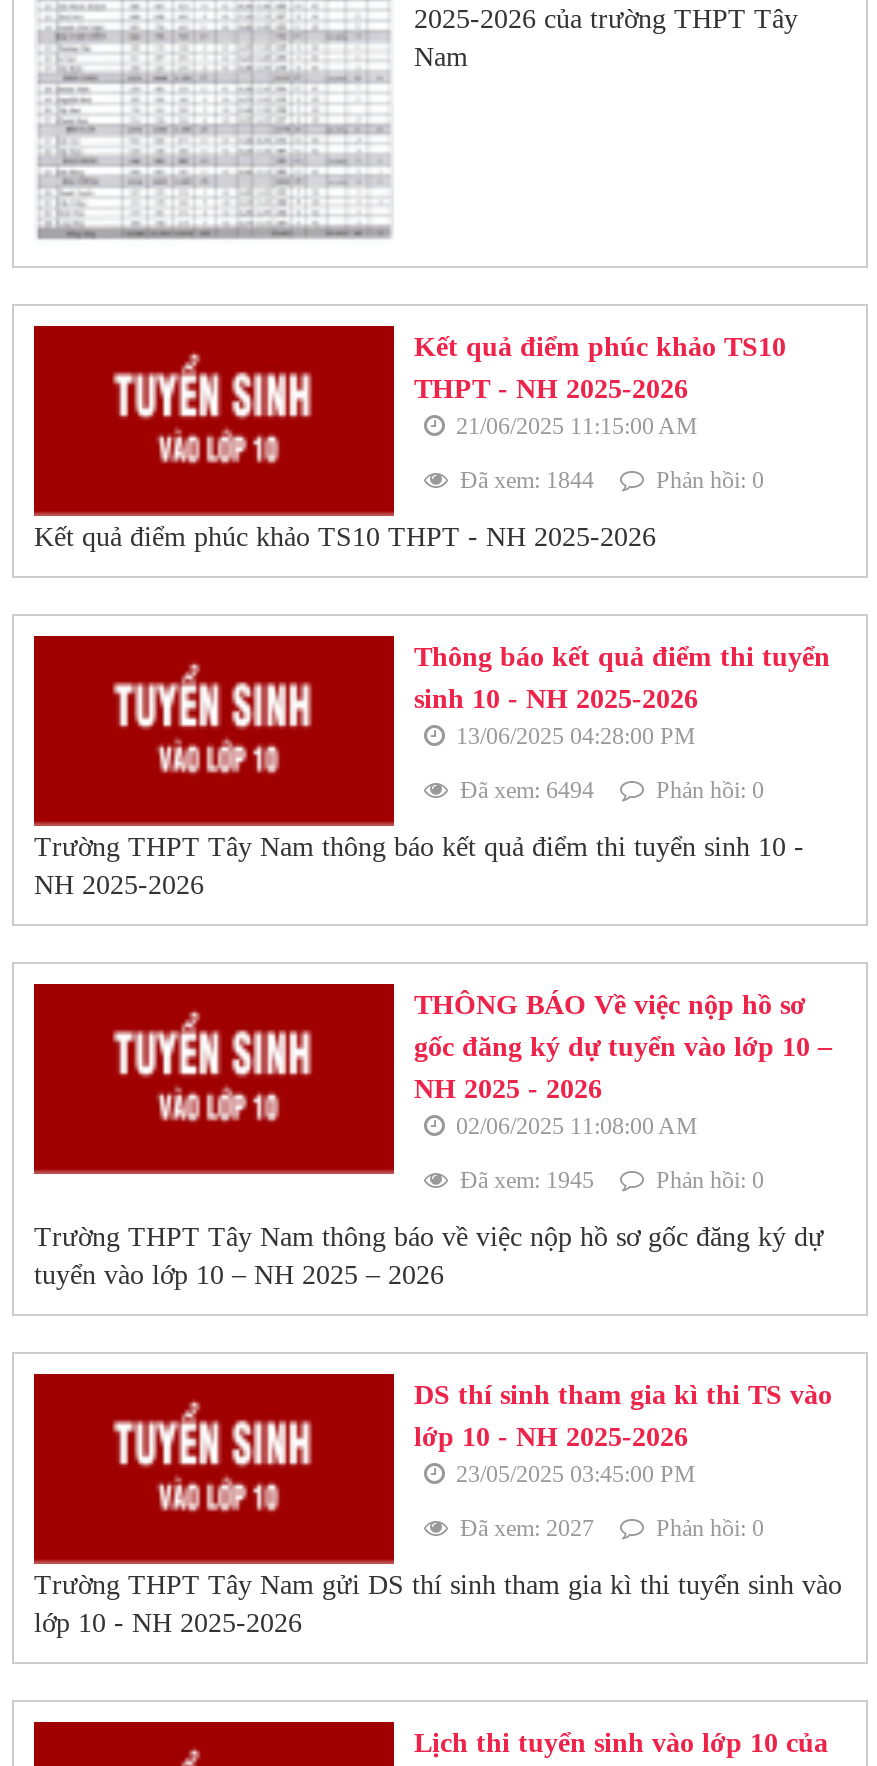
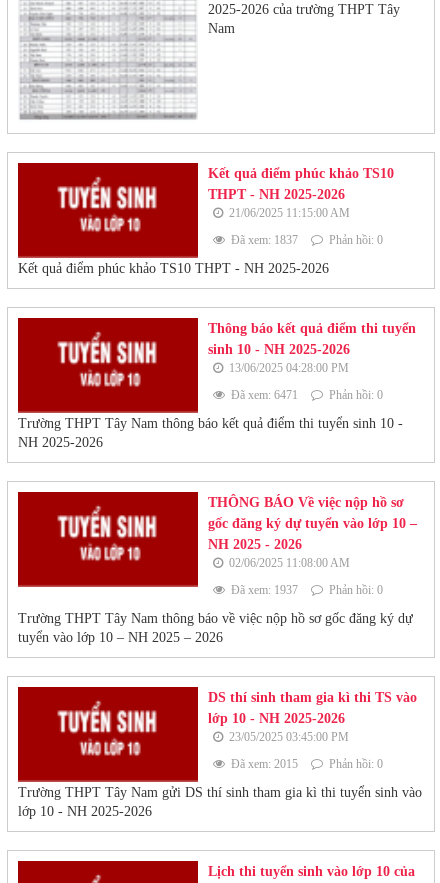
- Đã xem: 1844 Phản hồi: 0
+ Đã xem: 1837 Phản hồi: 0

- Đã xem: 6494 Phản hồi: 0
+ Đã xem: 6471 Phản hồi: 0

- Đã xem: 1945 Phản hồi: 0
+ Đã xem: 1937 Phản hồi: 0

- Đã xem: 2027 Phản hồi: 0
+ Đã xem: 2015 Phản hồi: 0
